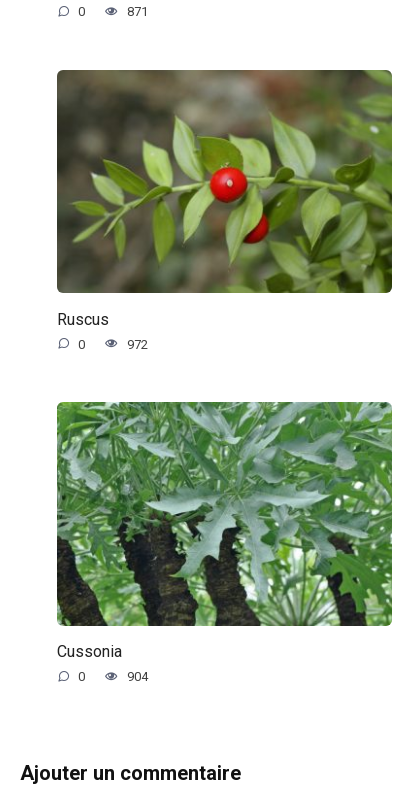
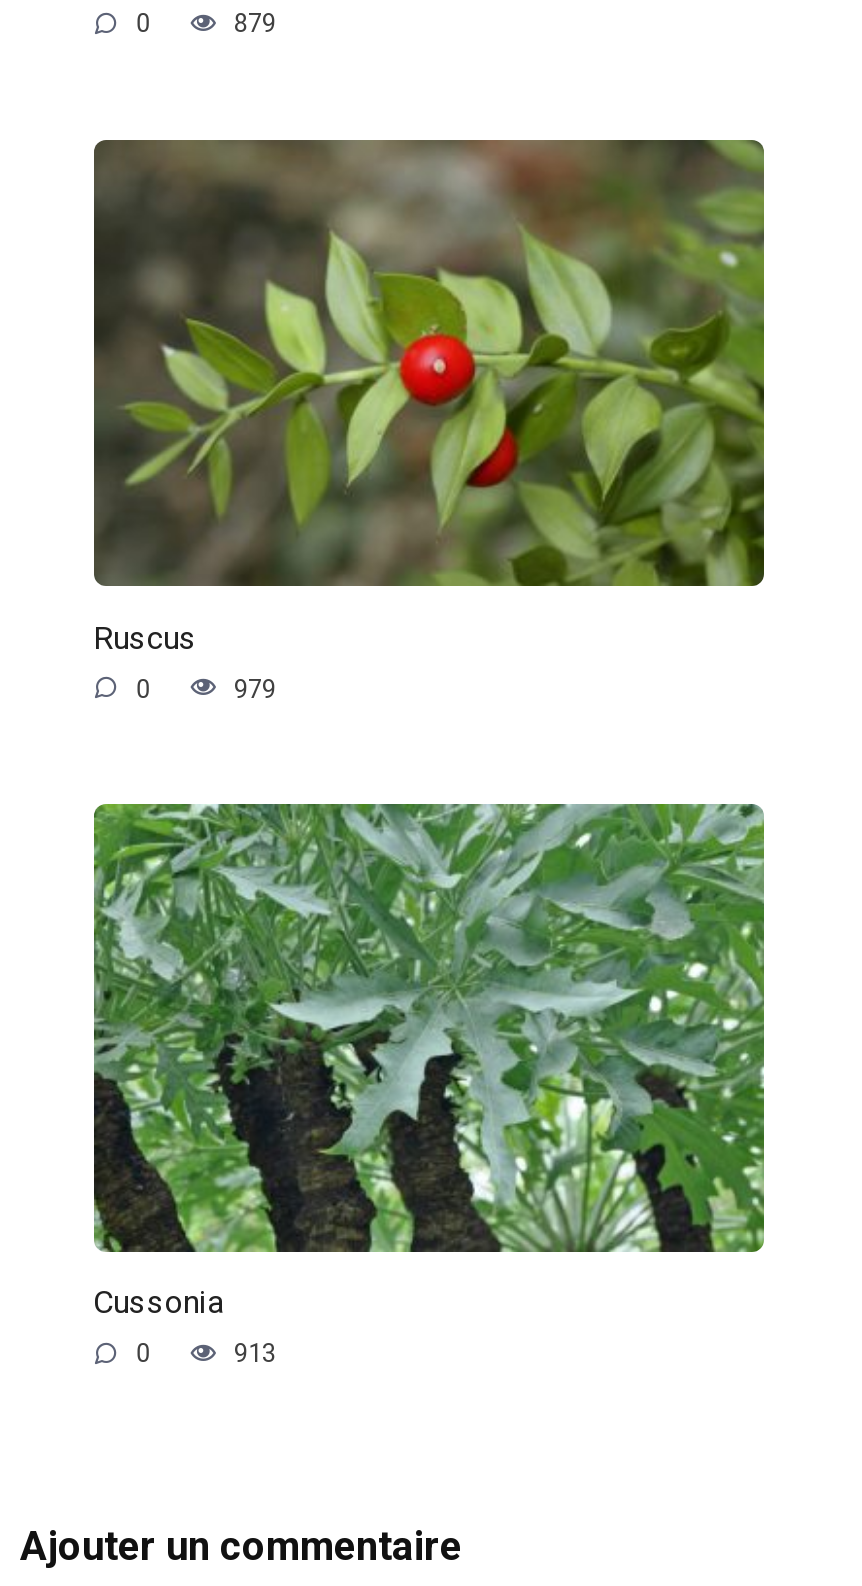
- 871
+ 879

- 972
+ 979

- 904
+ 913
